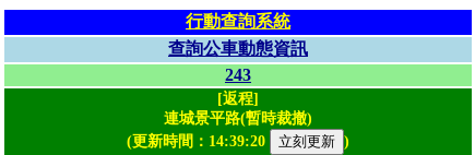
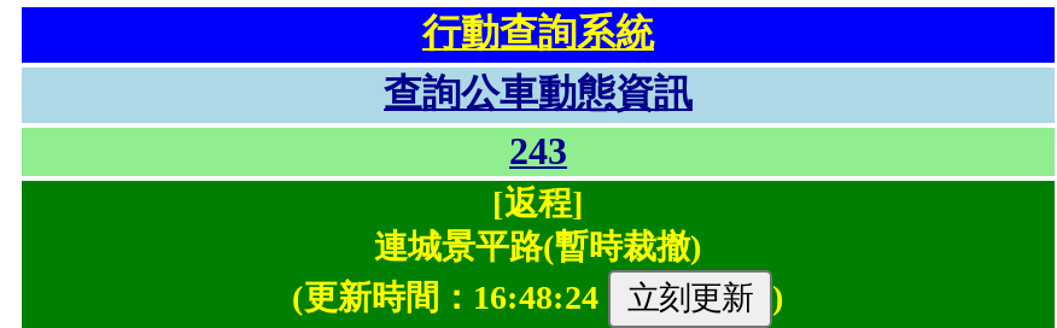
- (更新時間：14:39:20
+ (更新時間：16:48:24
